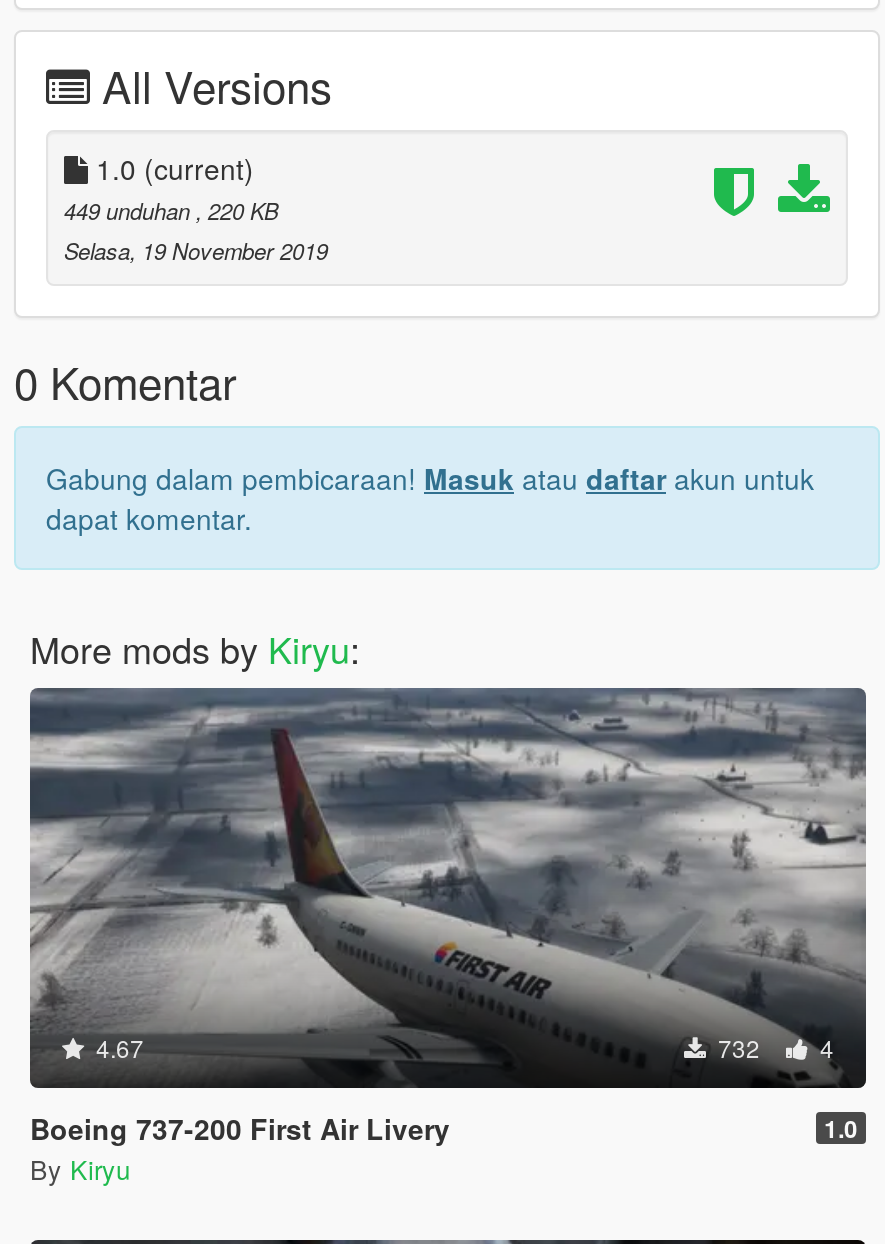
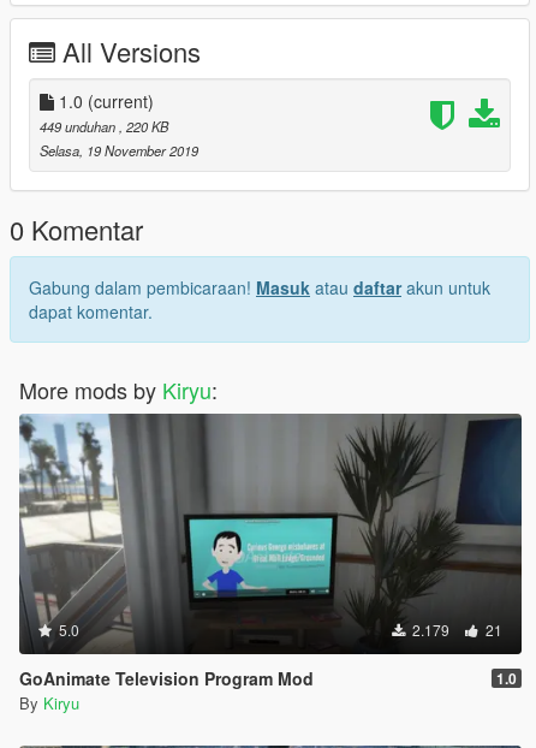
- [image]
- 4.67
- 732
- 4
+ [image]
+ 5.0
+ 2.179
+ 21

- Boeing 737-200 First Air Livery
+ GoAnimate Television Program Mod
